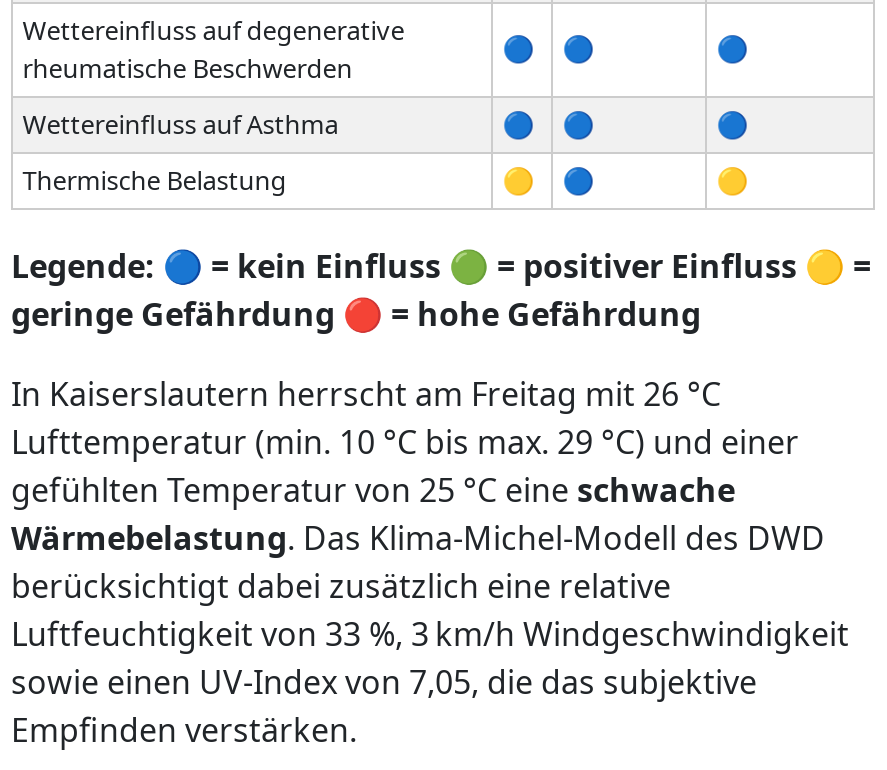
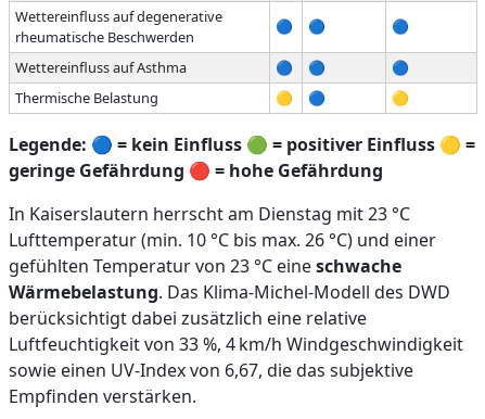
- In Kaiserslautern herrscht am Freitag mit 26 °C
+ In Kaiserslautern herrscht am Dienstag mit 23 °C

- Lufttemperatur (min. 10 °C bis max. 29 °C) und einer
+ Lufttemperatur (min. 10 °C bis max. 26 °C) und einer

- gefühlten Temperatur von 25 °C eine schwache
+ gefühlten Temperatur von 23 °C eine schwache

- Luftfeuchtigkeit von 33 %, 3 km/h Windgeschwindigkeit
+ Luftfeuchtigkeit von 33 %, 4 km/h Windgeschwindigkeit

- sowie einen UV-Index von 7,05, die das subjektive
+ sowie einen UV-Index von 6,67, die das subjektive
